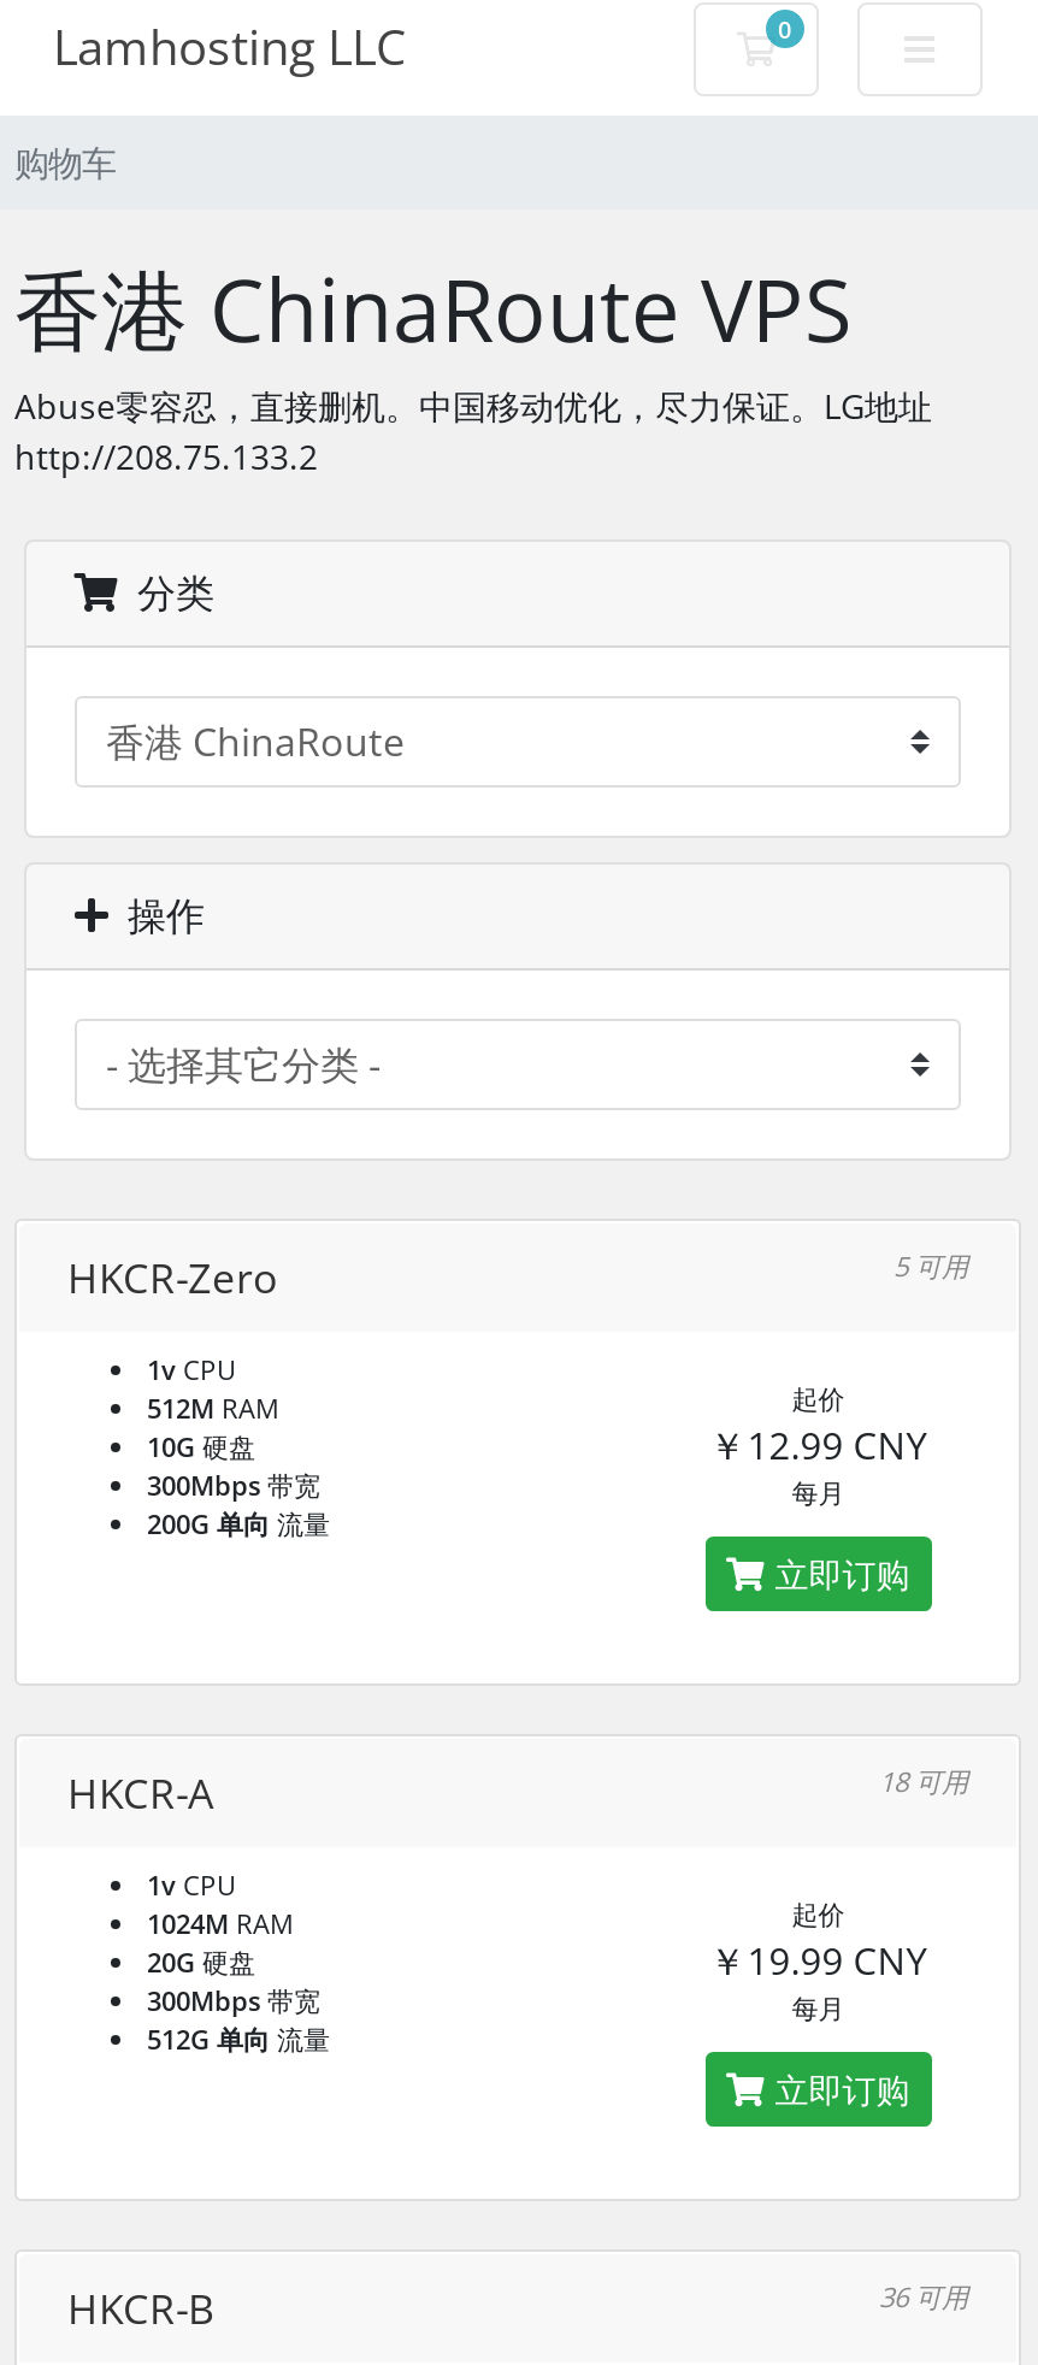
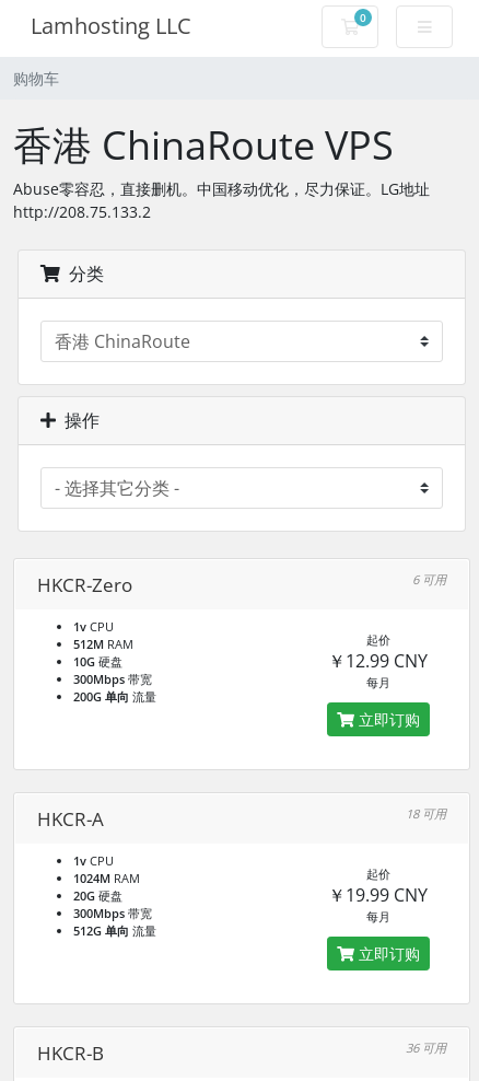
- 5 可用
+ 6 可用
